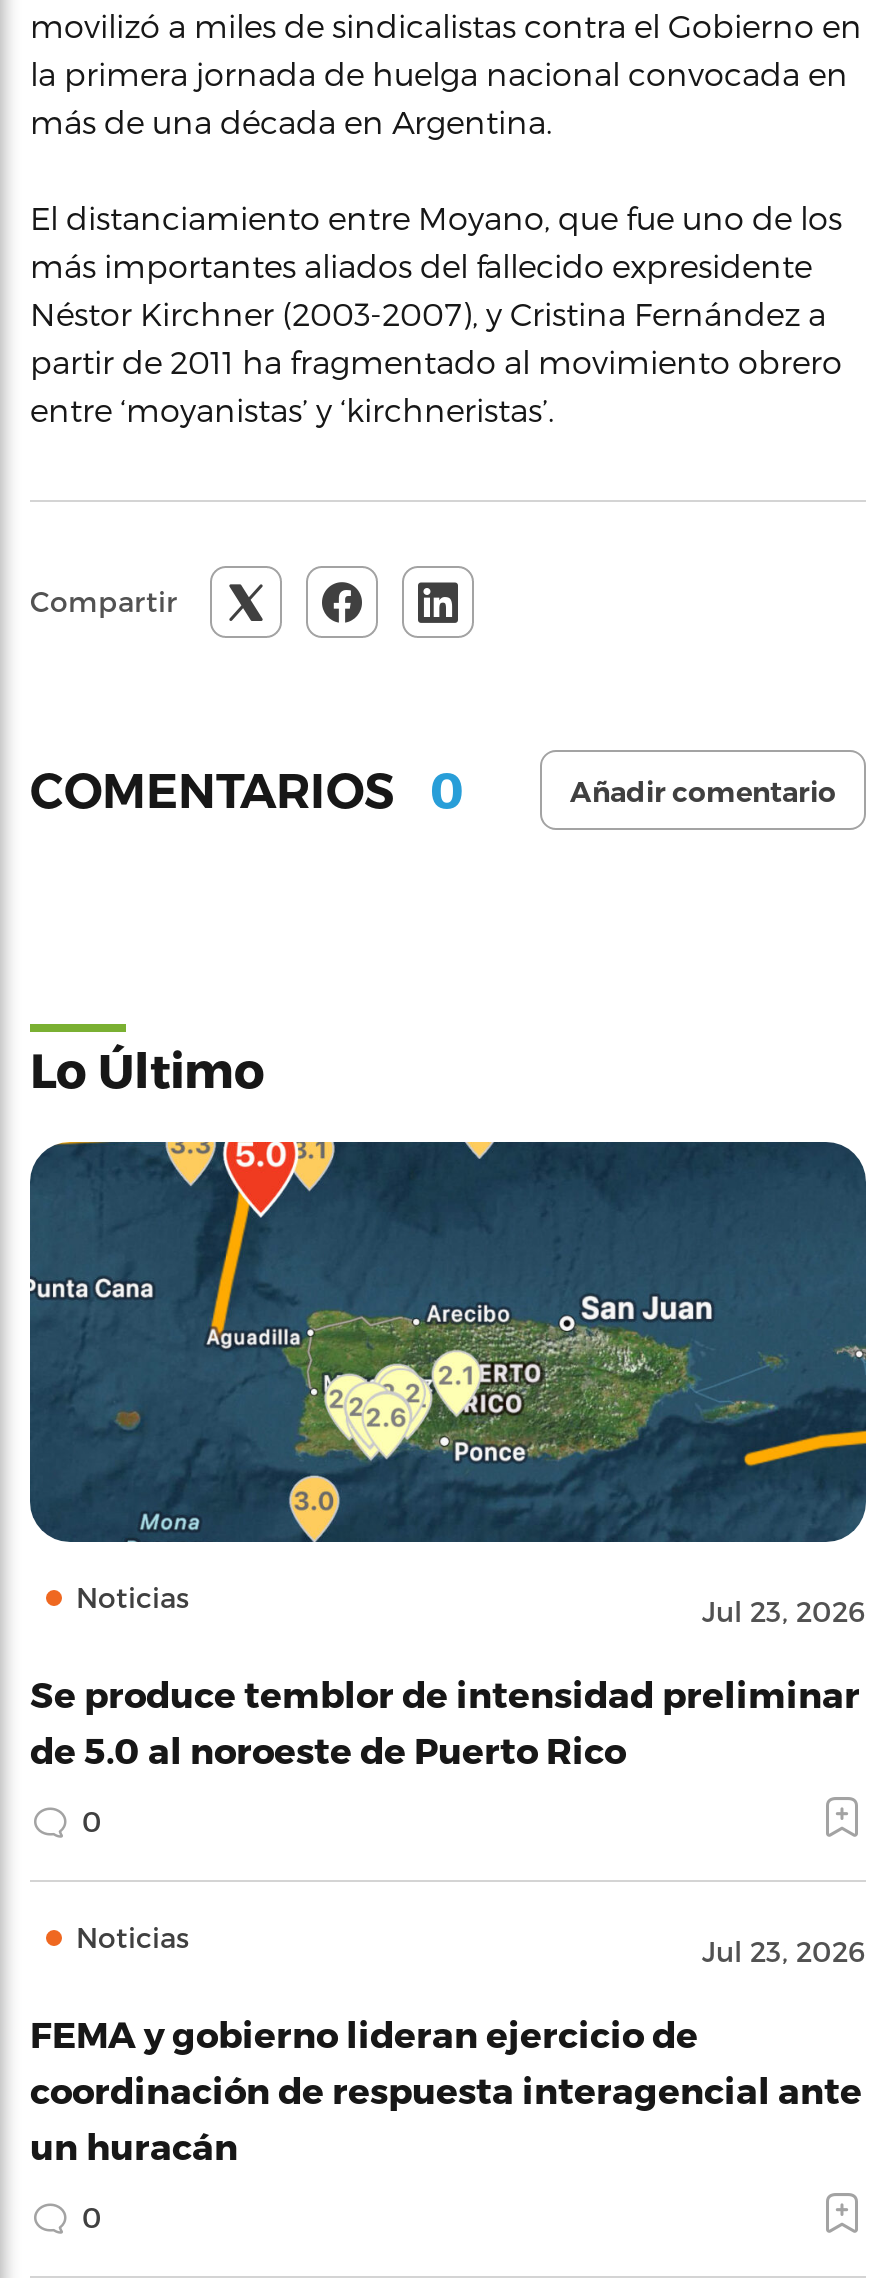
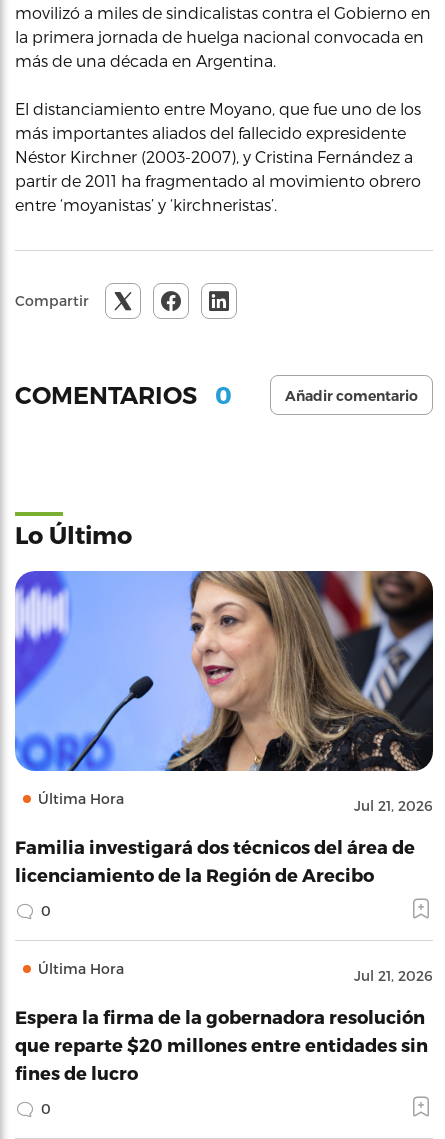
- [image]
- Noticias
- Jul 23, 2026
+ [image]
+ Última Hora
+ Jul 21, 2026

- Se produce temblor de intensidad preliminar
- de 5.0 al noroeste de Puerto Rico
+ Familia investigará dos técnicos del área de
+ licenciamiento de la Región de Arecibo

- Noticias
- Jul 23, 2026
+ Última Hora
+ Jul 21, 2026

- FEMA y gobierno lideran ejercicio de
- coordinación de respuesta interagencial ante
- un huracán
+ Espera la firma de la gobernadora resolución
+ que reparte $20 millones entre entidades sin
+ fines de lucro
